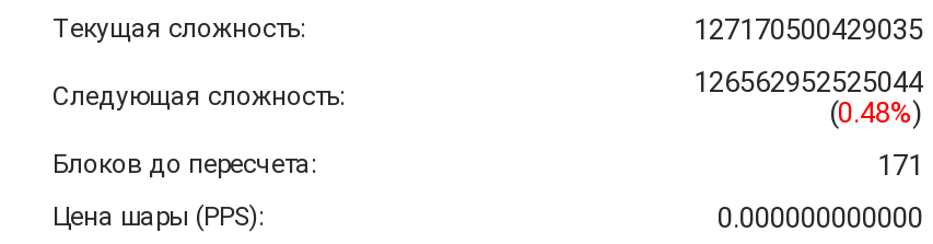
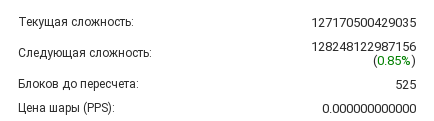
- 126562952525044
+ 128248122987156

- (0.48%)
+ (0.85%)

- 171
+ 525
